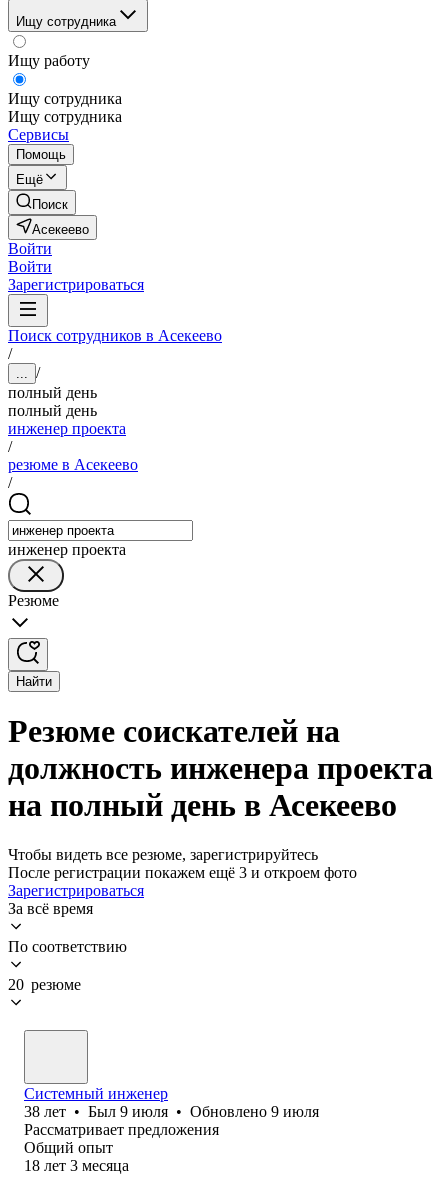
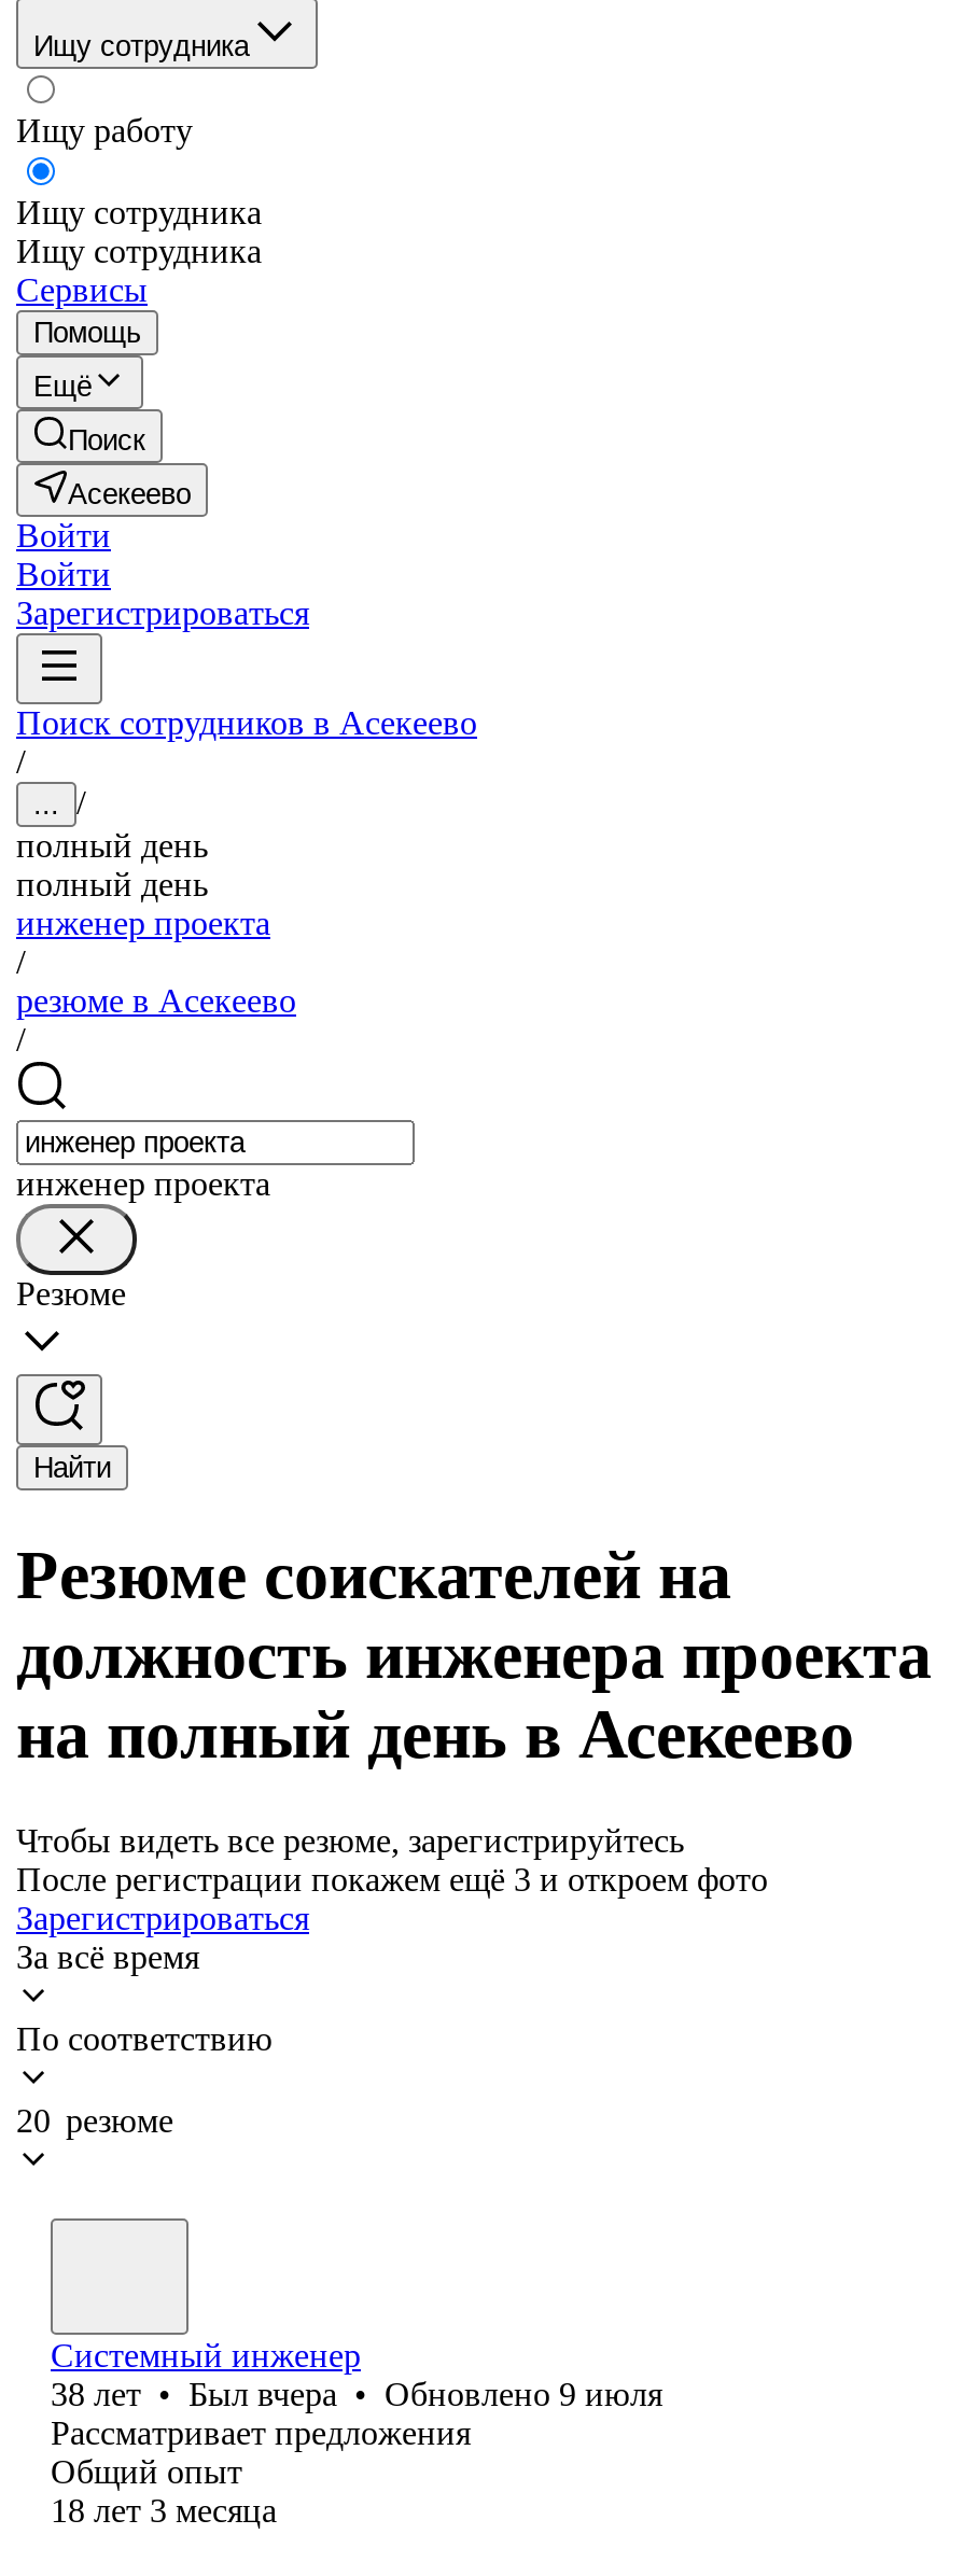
- 38 лет • Был 9 июля • Обновлено 9 июля
+ 38 лет • Был вчера • Обновлено 9 июля
